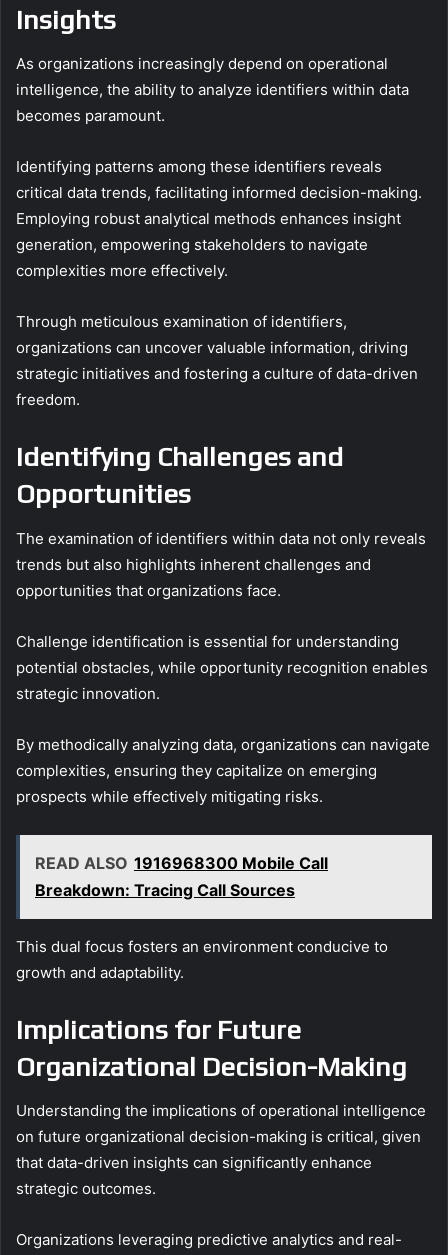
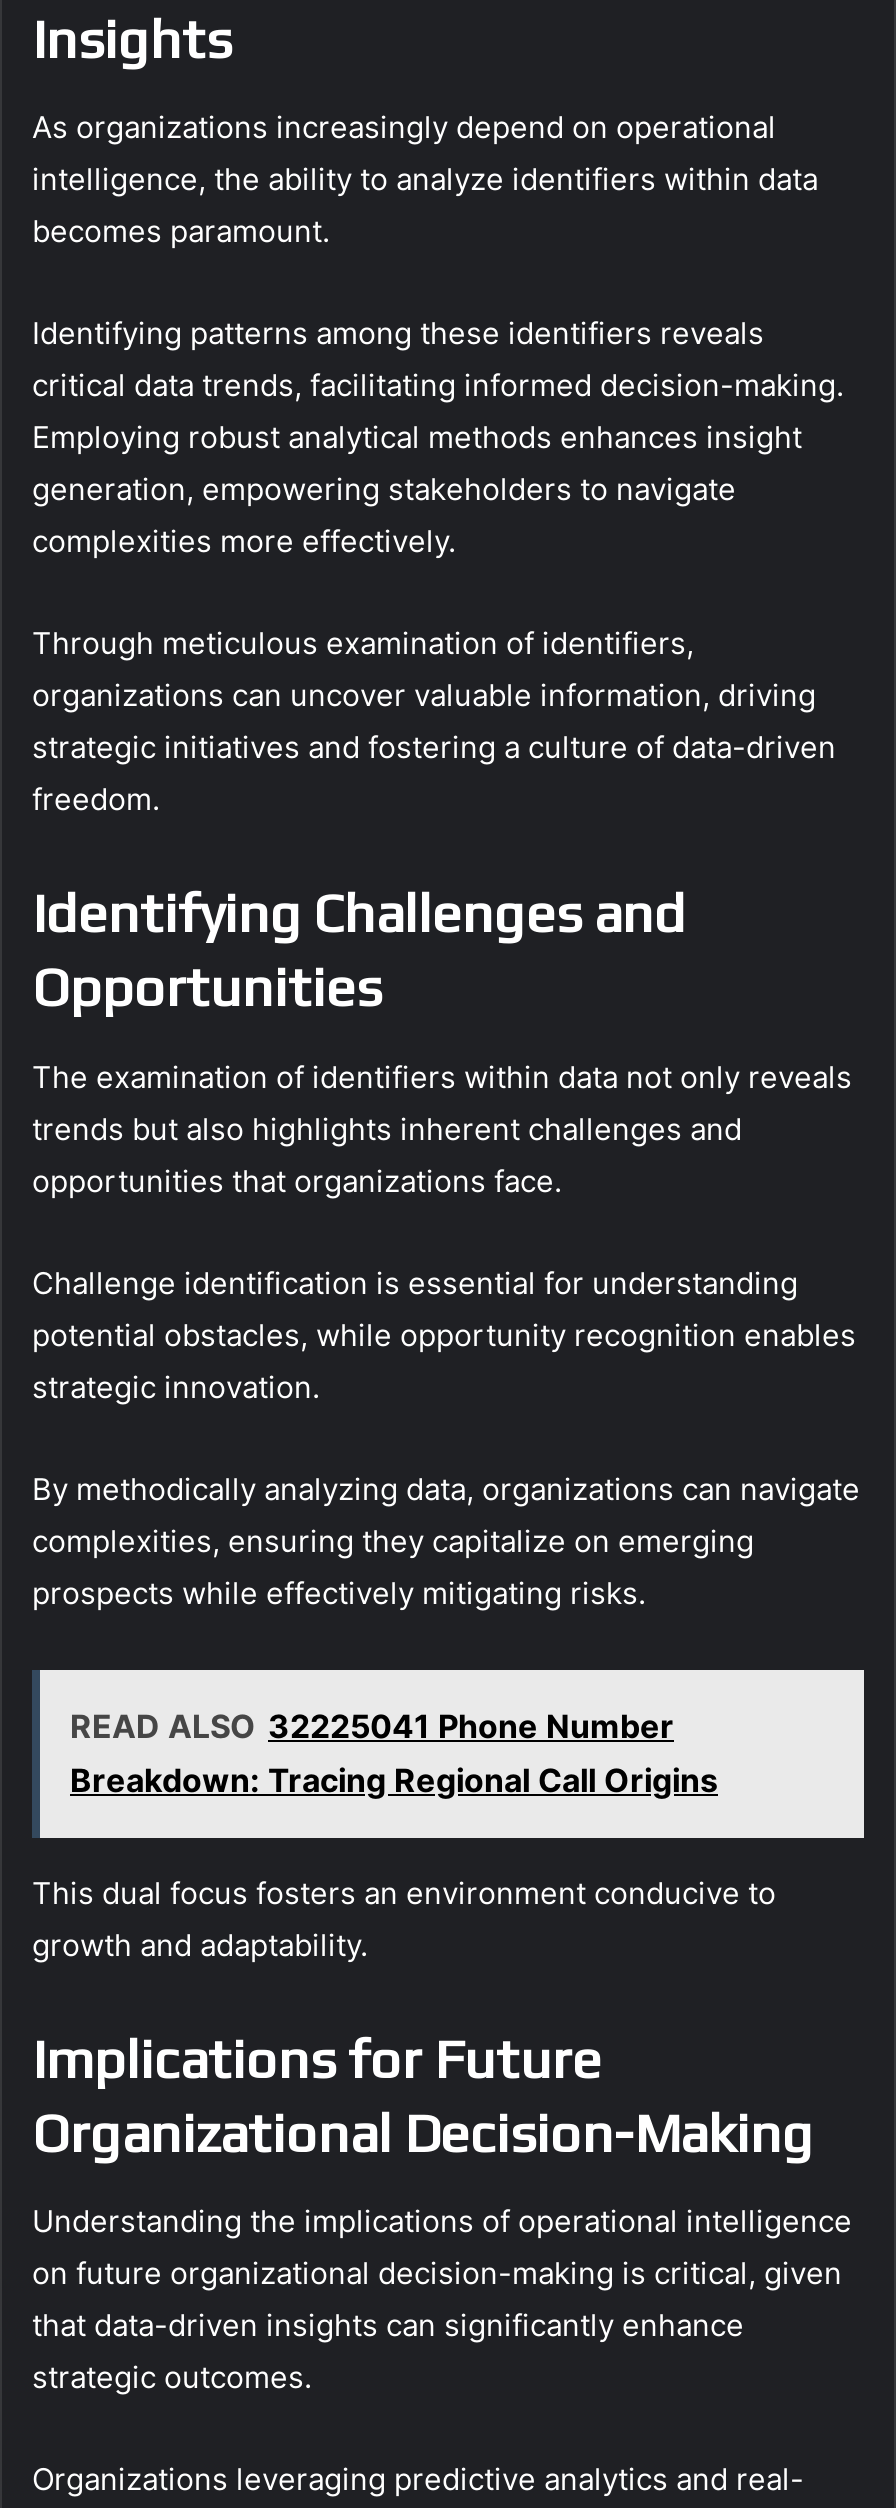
- READ ALSO 1916968300 Mobile Call
- Breakdown: Tracing Call Sources
+ READ ALSO 32225041 Phone Number
+ Breakdown: Tracing Regional Call Origins
